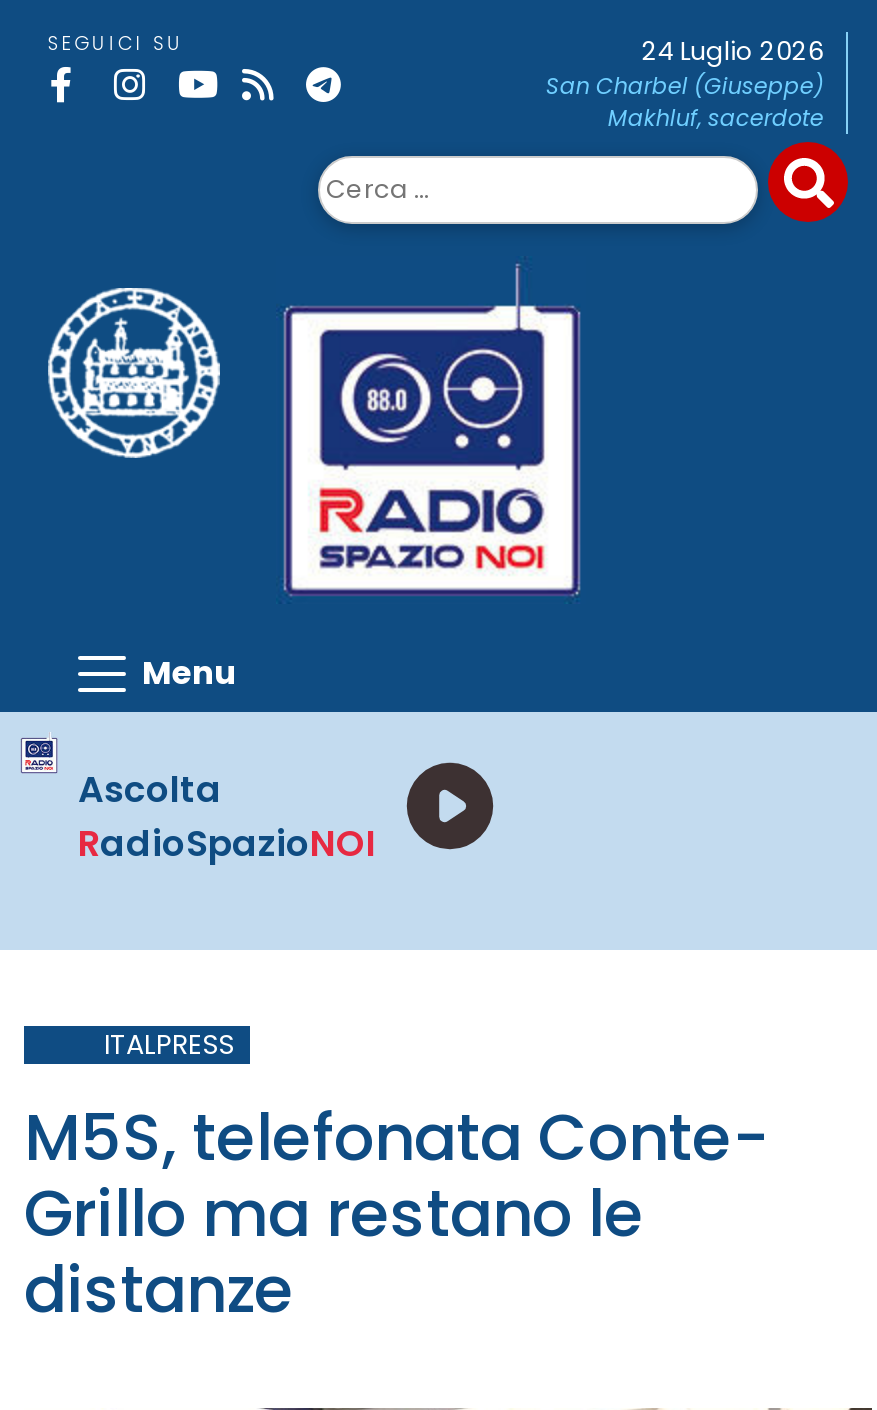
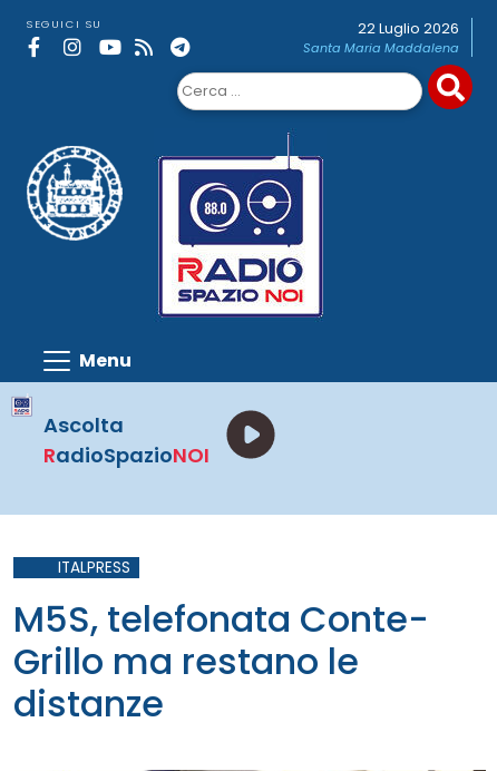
- 24 Luglio 2026
- San Charbel (Giuseppe)
- Makhluf, sacerdote
+ 22 Luglio 2026
+ Santa Maria Maddalena
